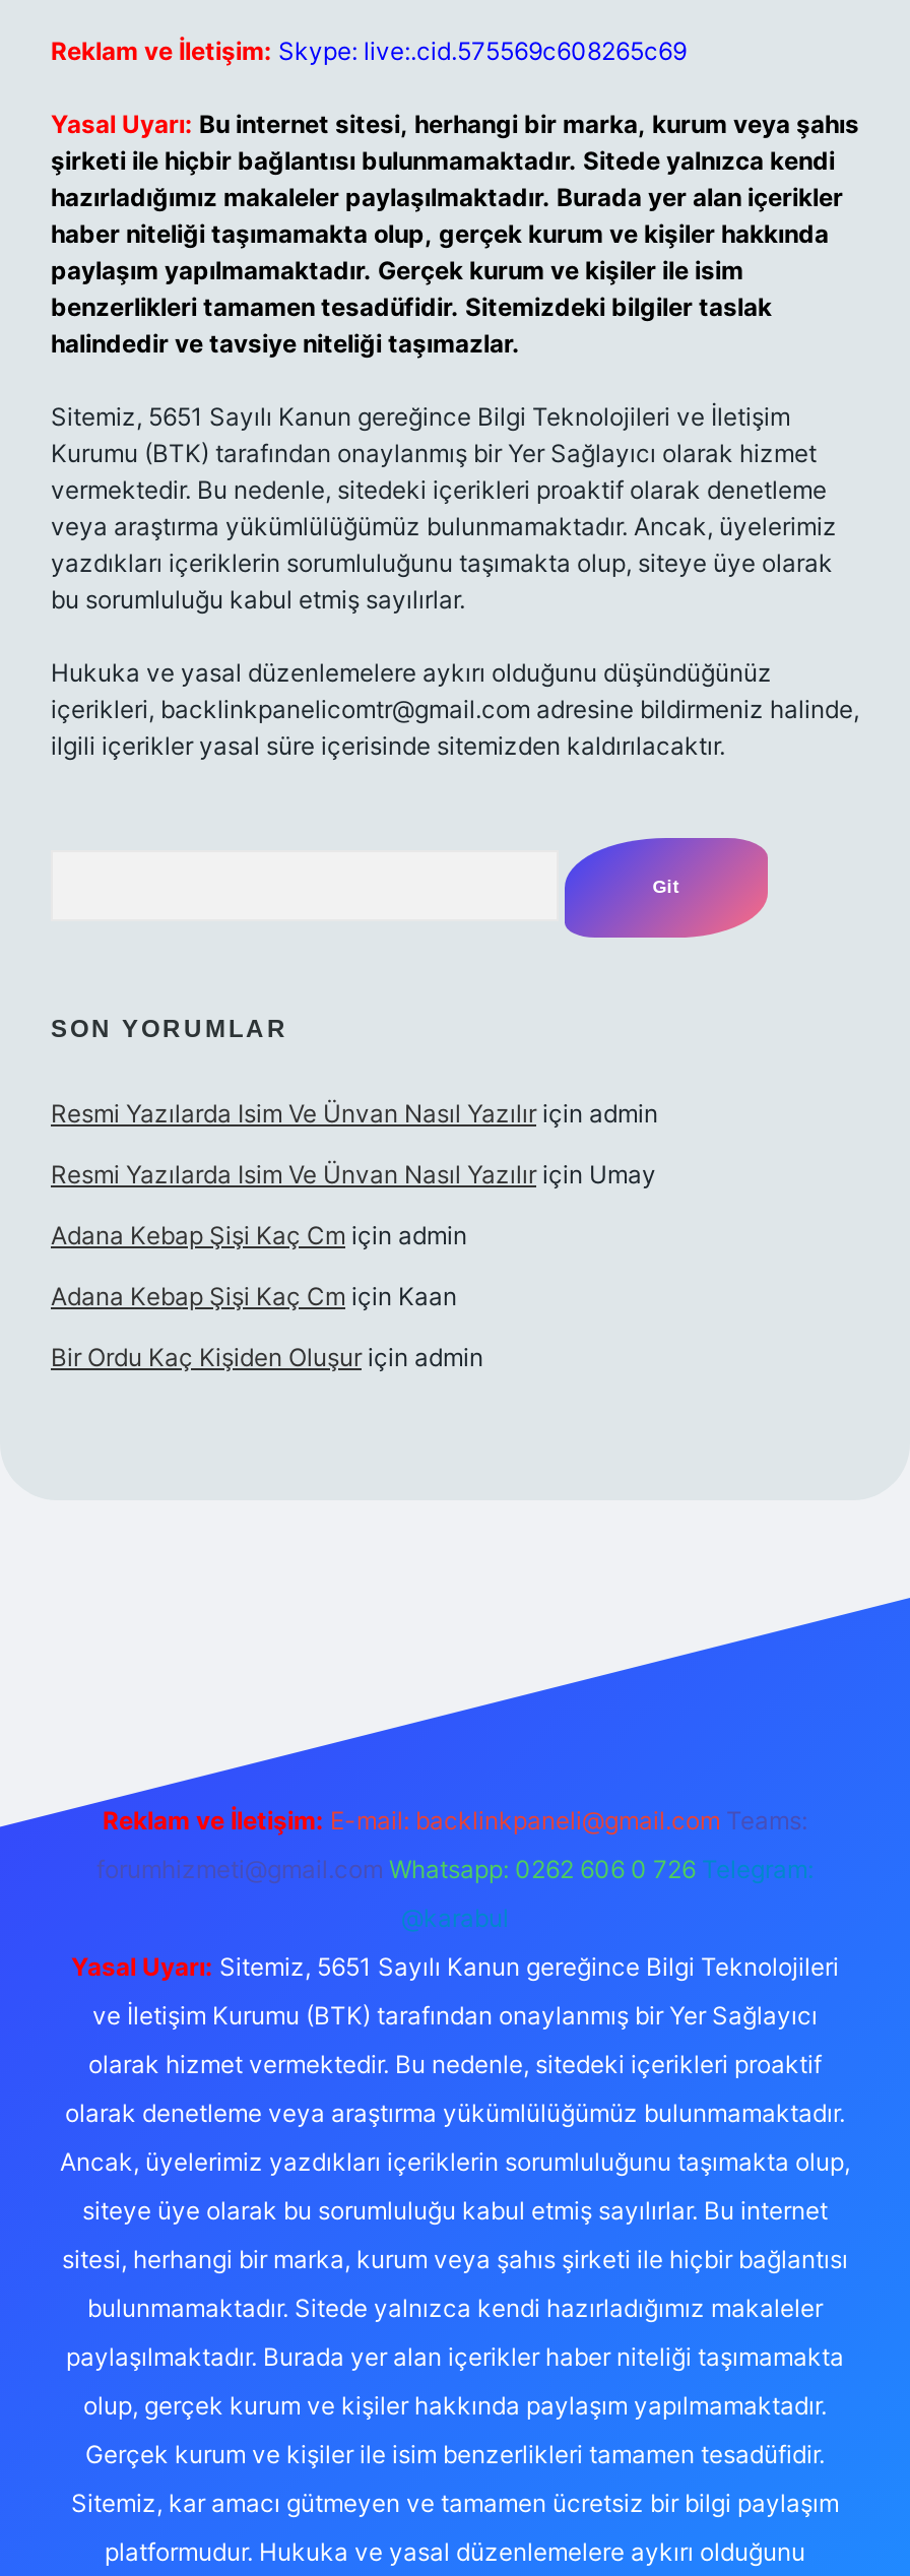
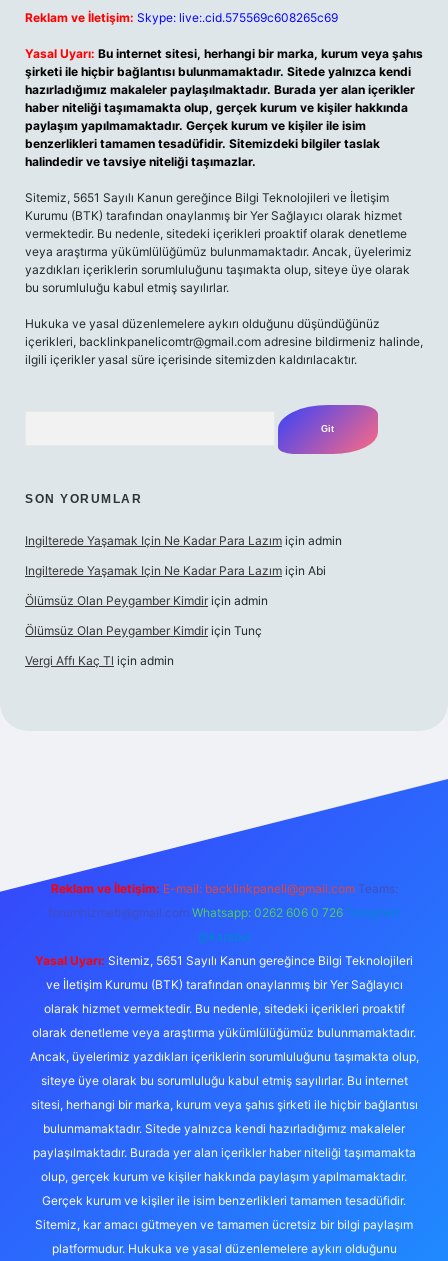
- Resmi Yazılarda Isim Ve Ünvan Nasıl Yazılır için admin
+ Ingilterede Yaşamak Için Ne Kadar Para Lazım için admin

- Resmi Yazılarda Isim Ve Ünvan Nasıl Yazılır için Umay
+ Ingilterede Yaşamak Için Ne Kadar Para Lazım için Abi

- Adana Kebap Şişi Kaç Cm için admin
+ Ölümsüz Olan Peygamber Kimdir için admin

- Adana Kebap Şişi Kaç Cm için Kaan
+ Ölümsüz Olan Peygamber Kimdir için Tunç

- Bir Ordu Kaç Kişiden Oluşur için admin
+ Vergi Affı Kaç Tl için admin
